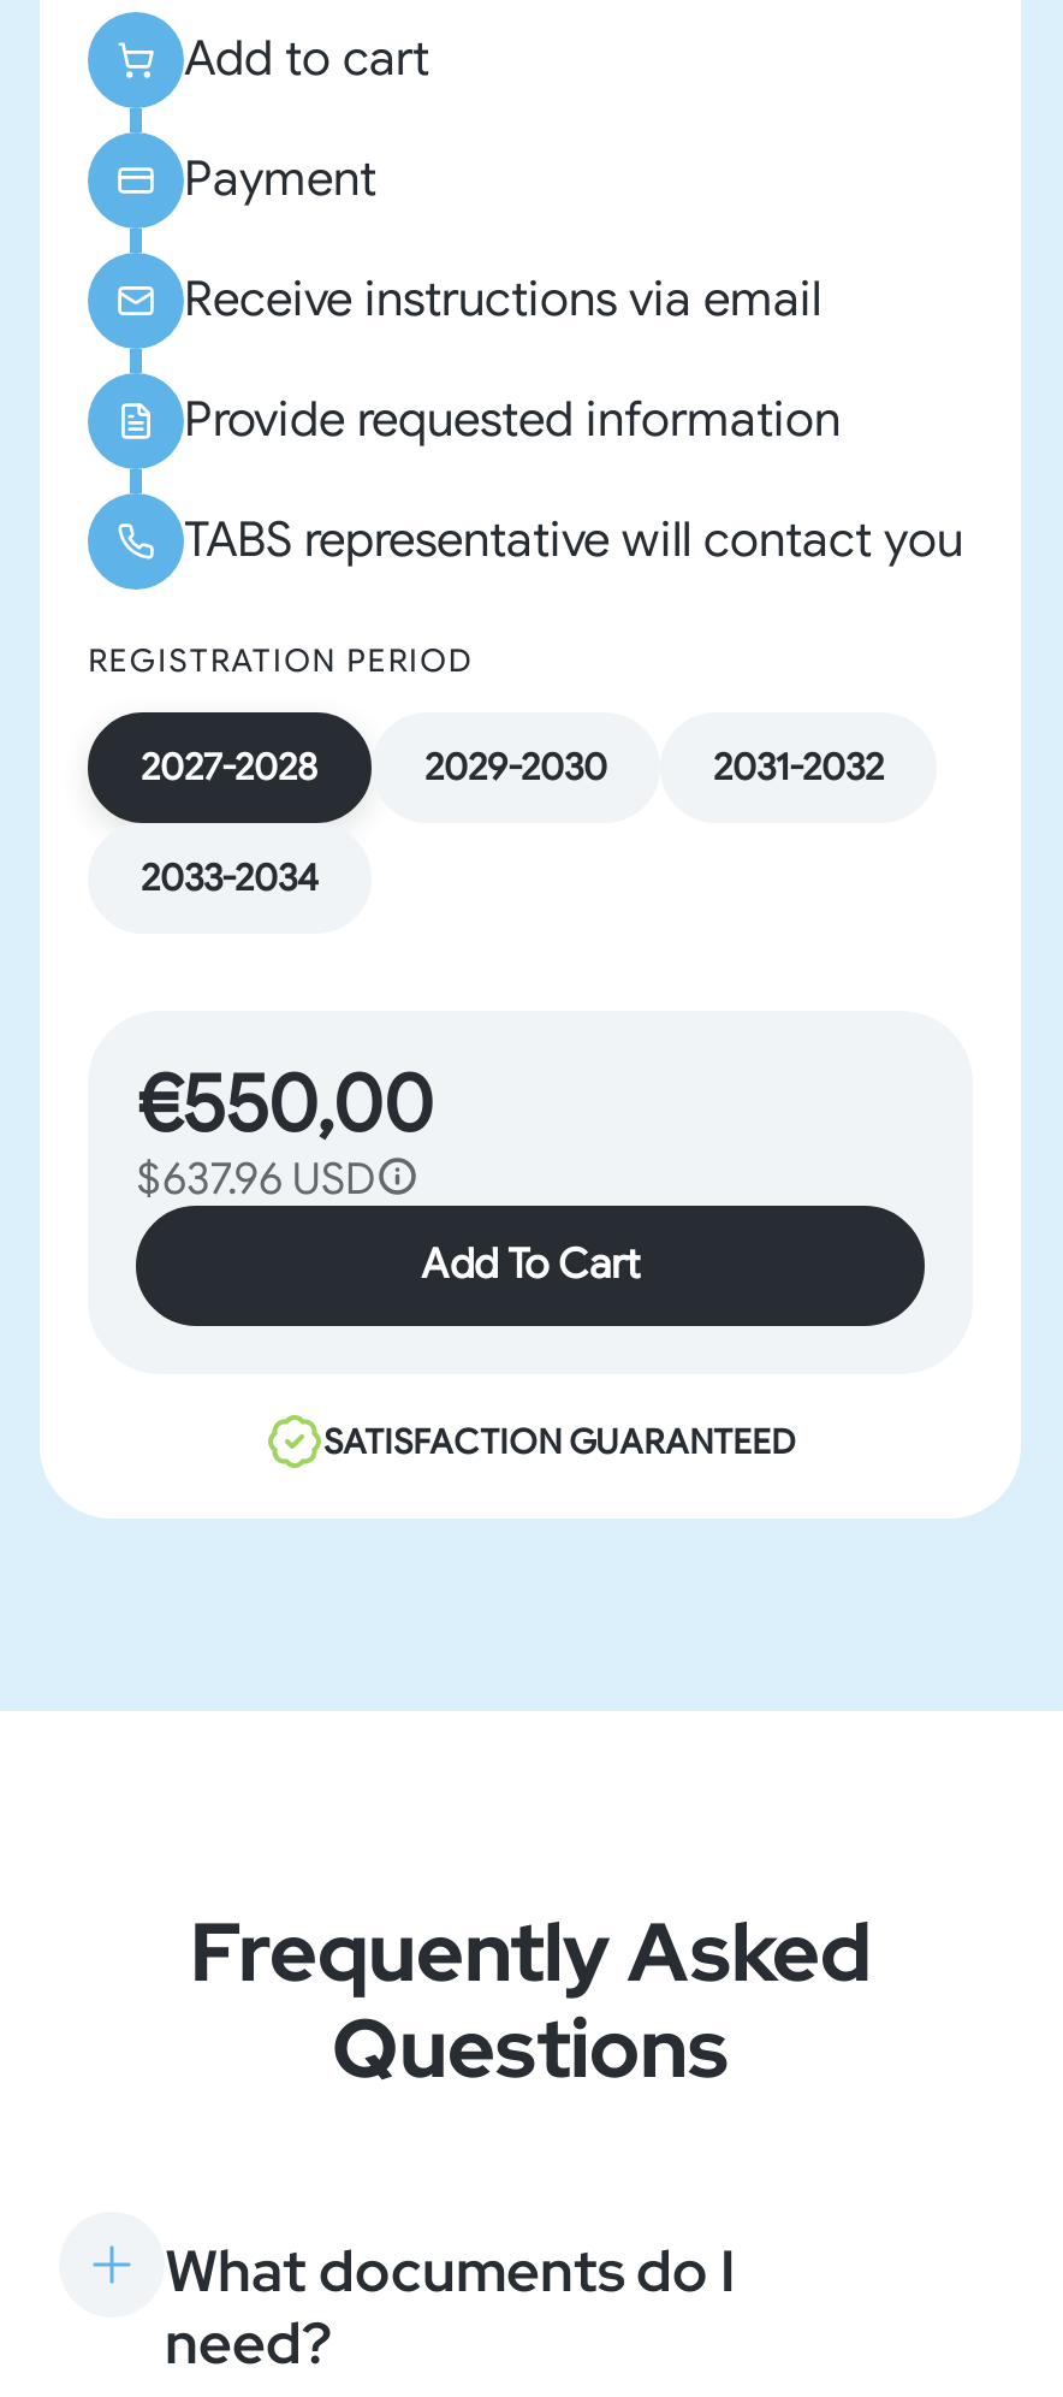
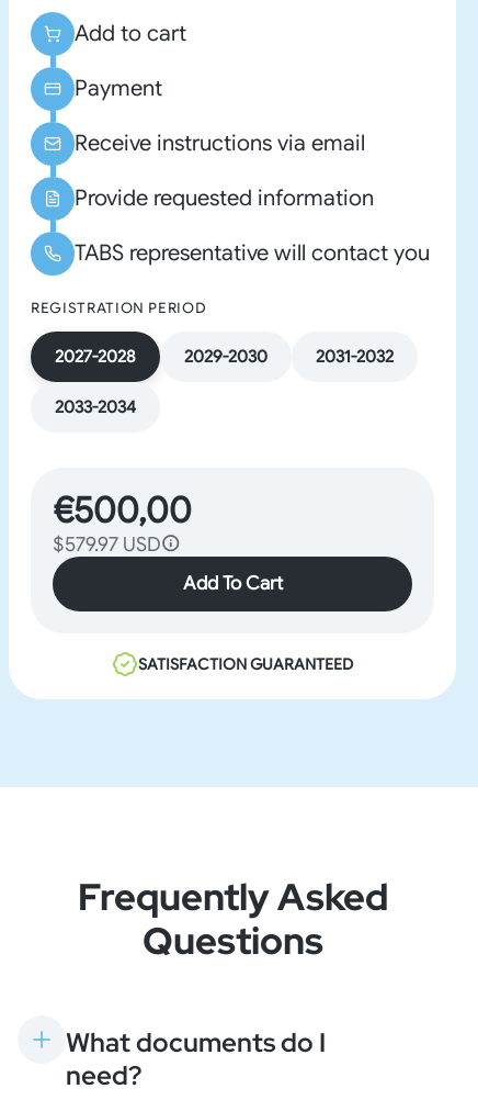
- €550,00
+ €500,00

- $637.96 USD
+ $579.97 USD
